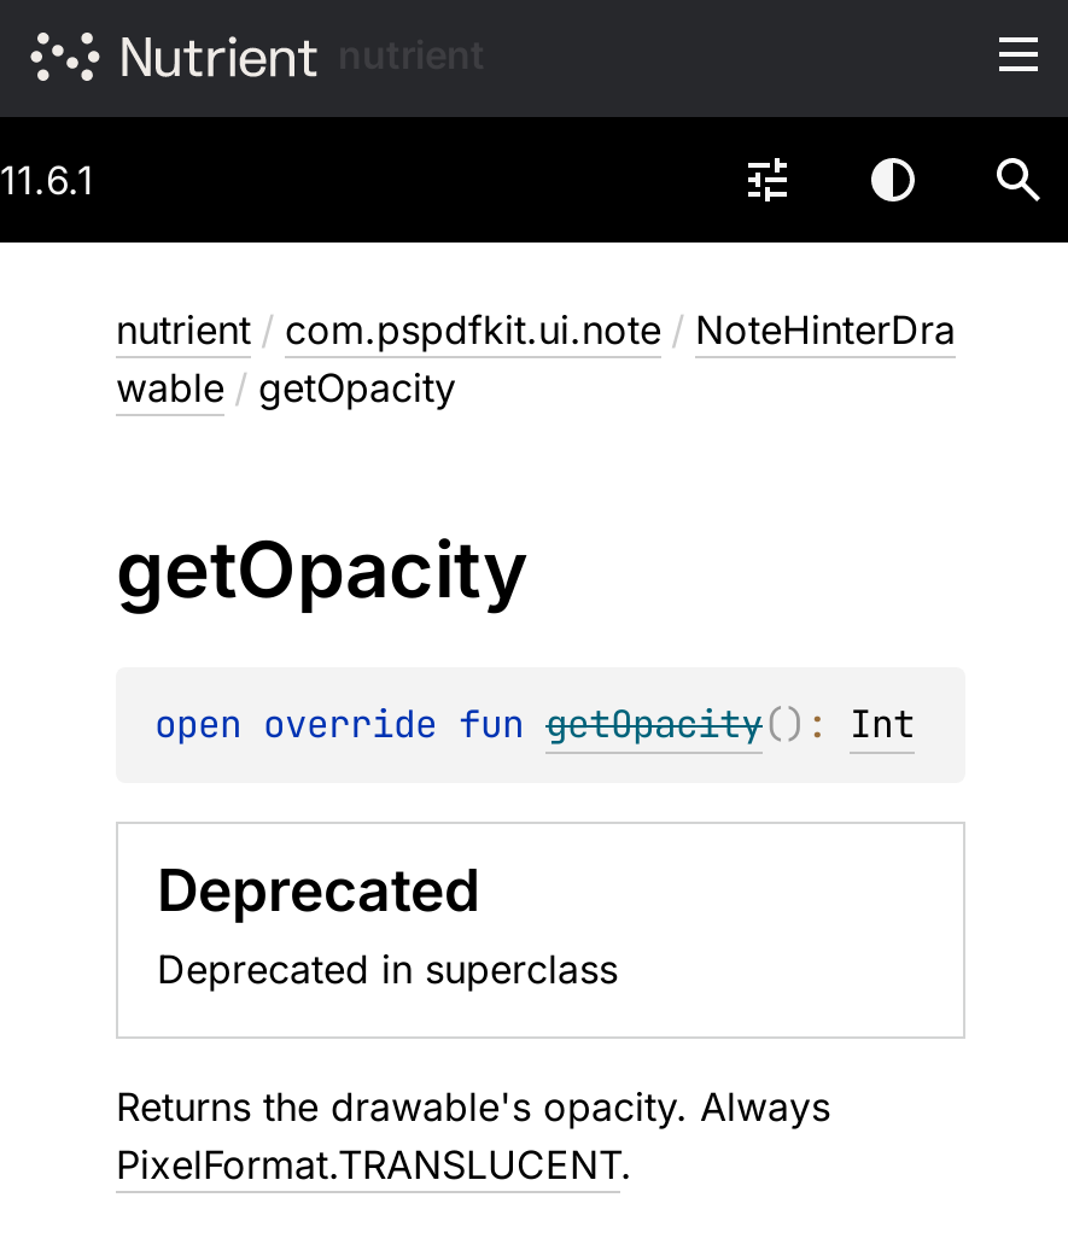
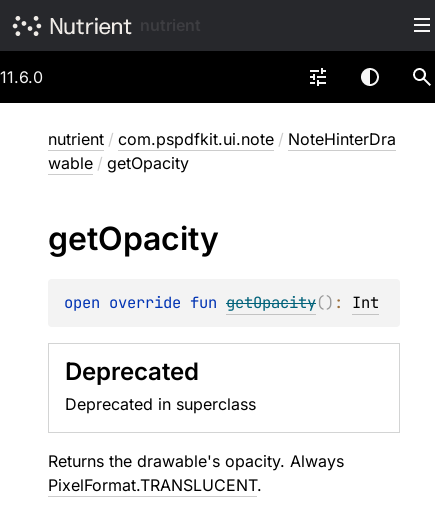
- 11.6.1
+ 11.6.0
